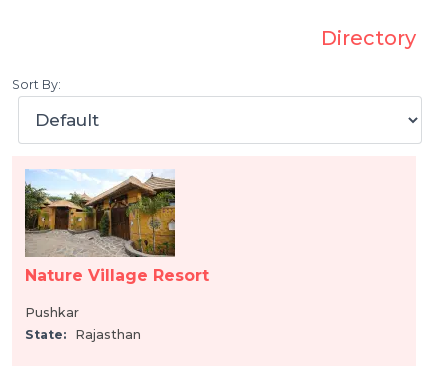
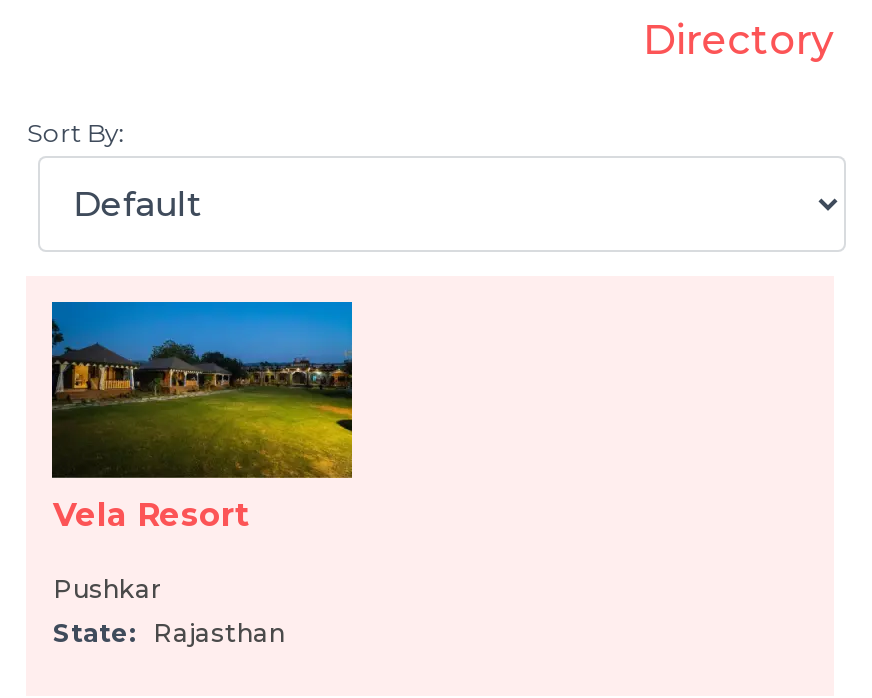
- [image]
- Nature Village Resort
+ [image]
+ Vela Resort
